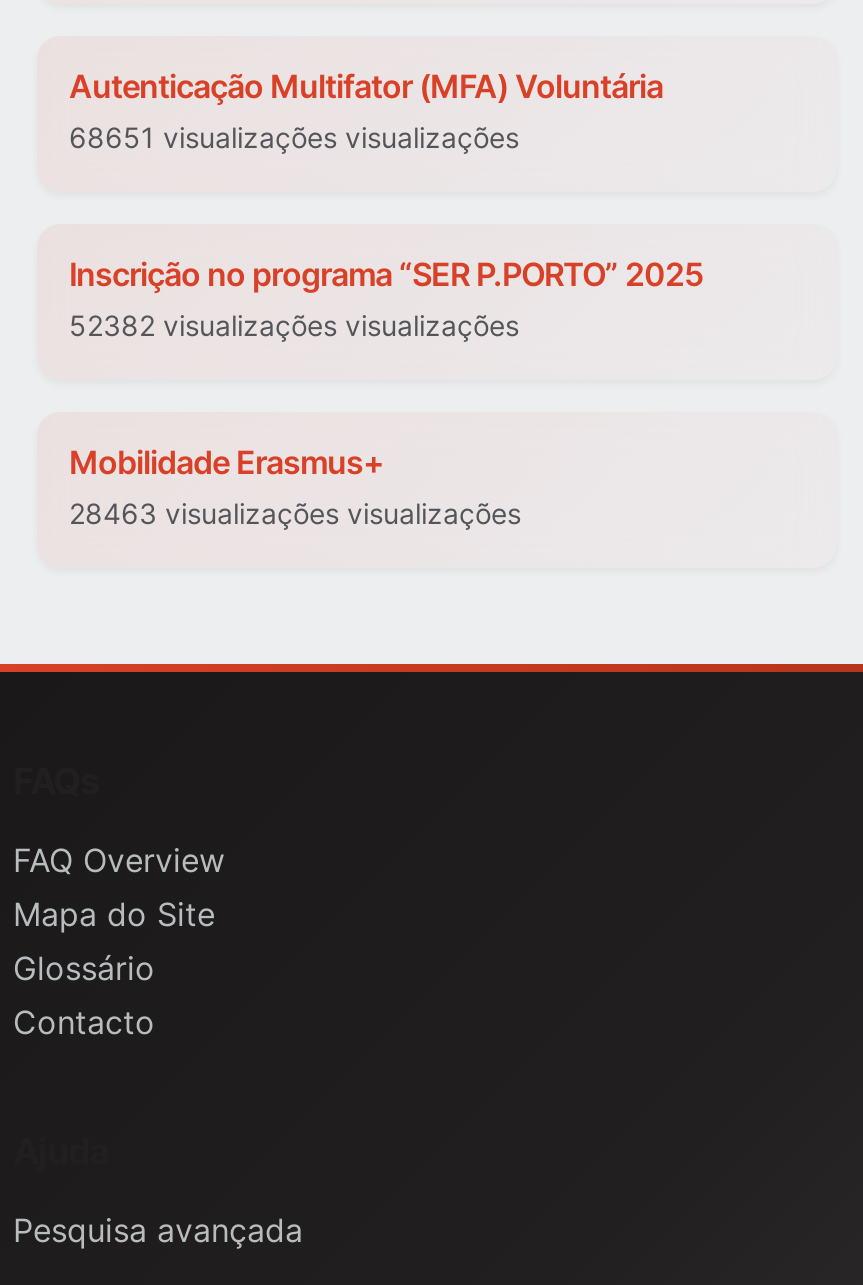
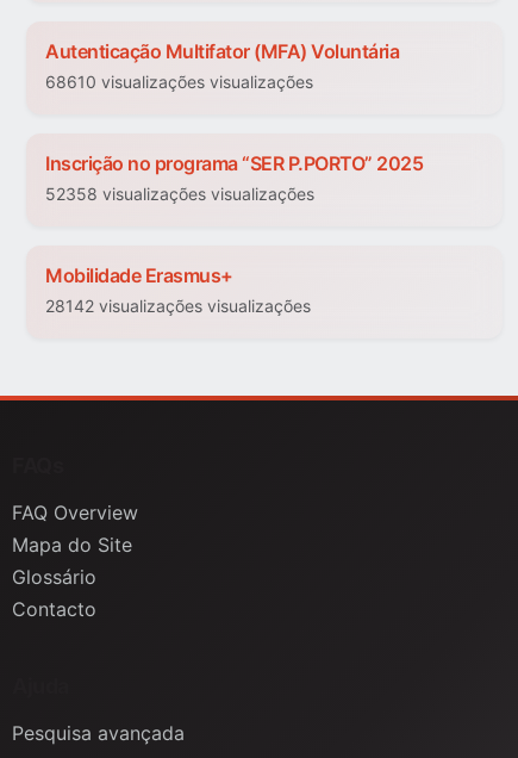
- 68651 visualizações visualizações
+ 68610 visualizações visualizações

- 52382 visualizações visualizações
+ 52358 visualizações visualizações

- 28463 visualizações visualizações
+ 28142 visualizações visualizações
